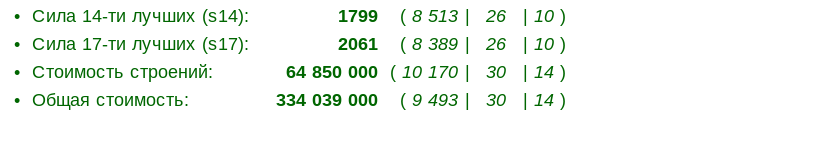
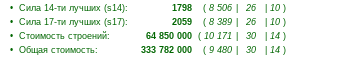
- 1799
+ 1798

- (8 513
+ (8 506

- 2061 (8 389 26 10)
+ 2059 (8 389 26 10)

- 64 850 000 (10 170 30 14 )
+ 64 850 000 (10 171 30 14 )

- 334 039 000
+ 333 782 000

- (9 493
+ (9 480
